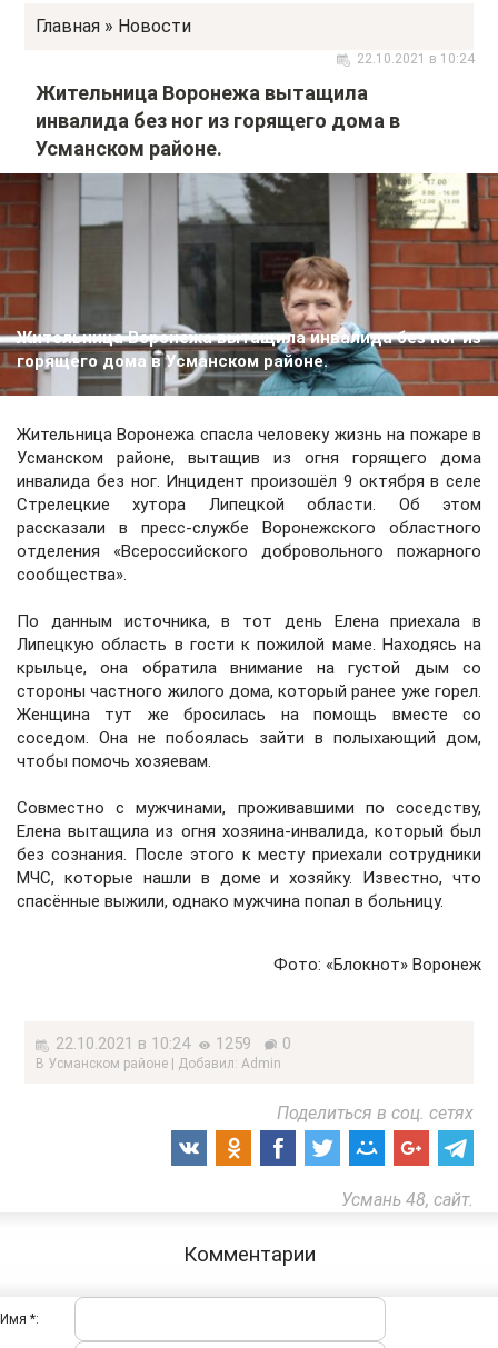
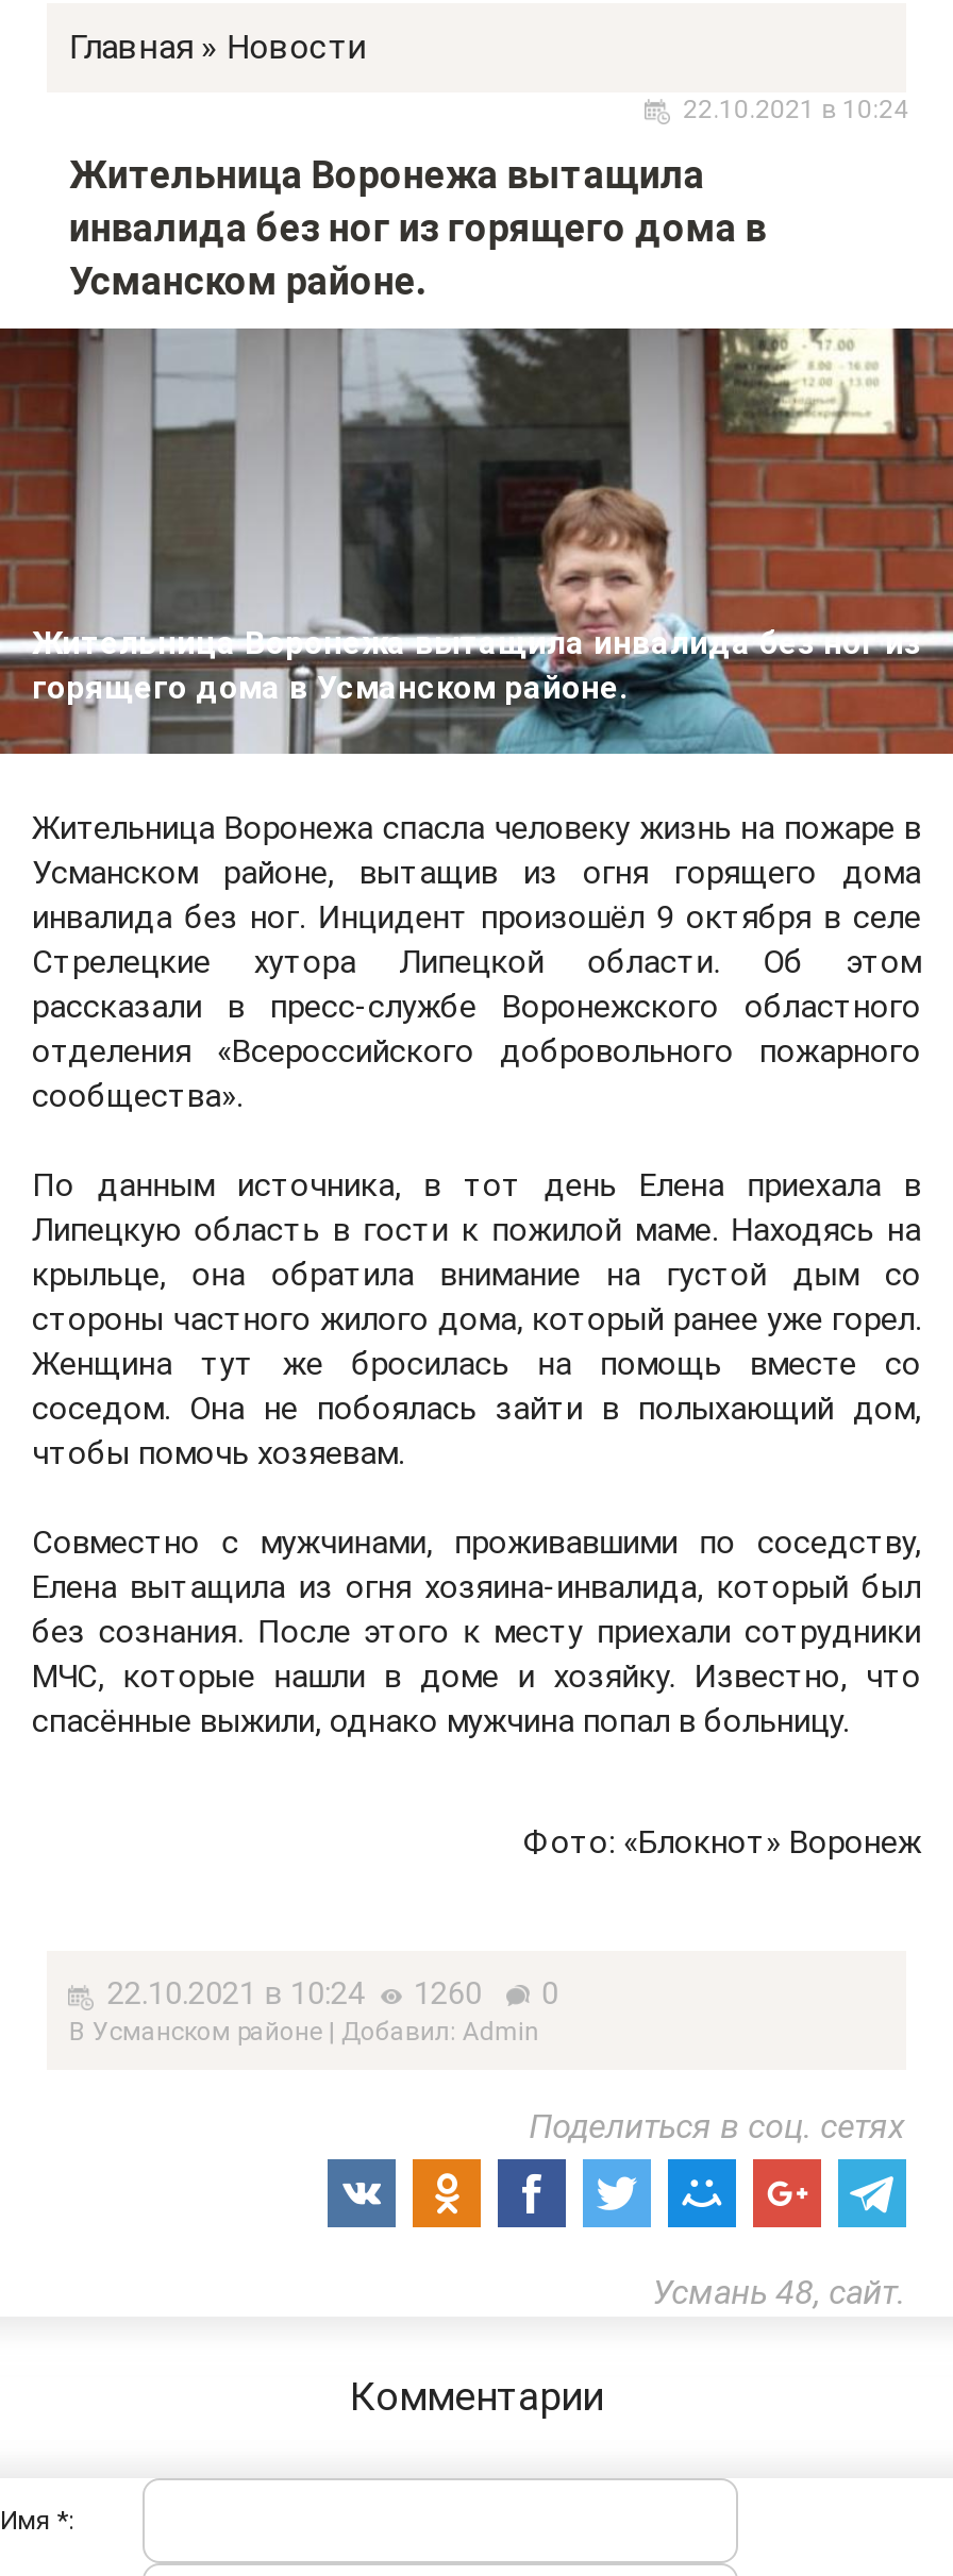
- 22.10.2021 в 10:24 1259 0
+ 22.10.2021 в 10:24 1260 0
